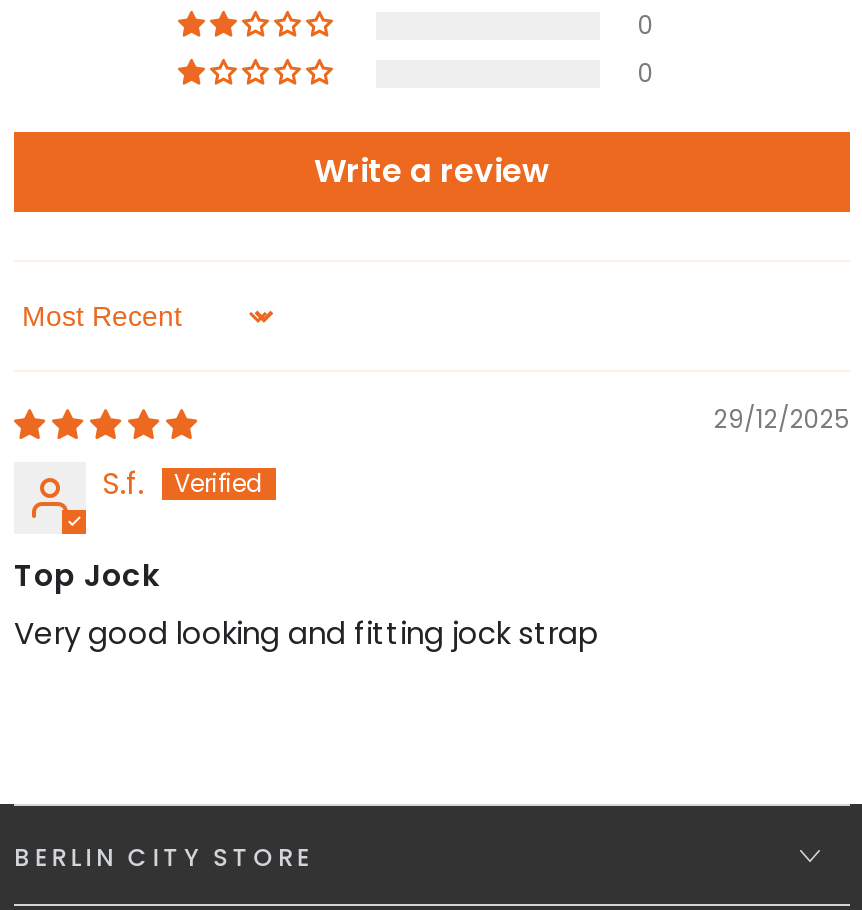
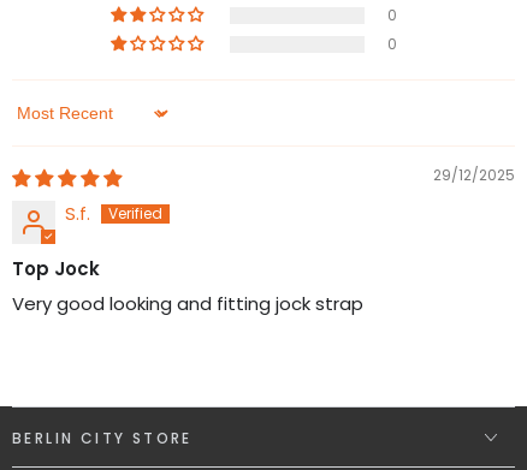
- Write a review
